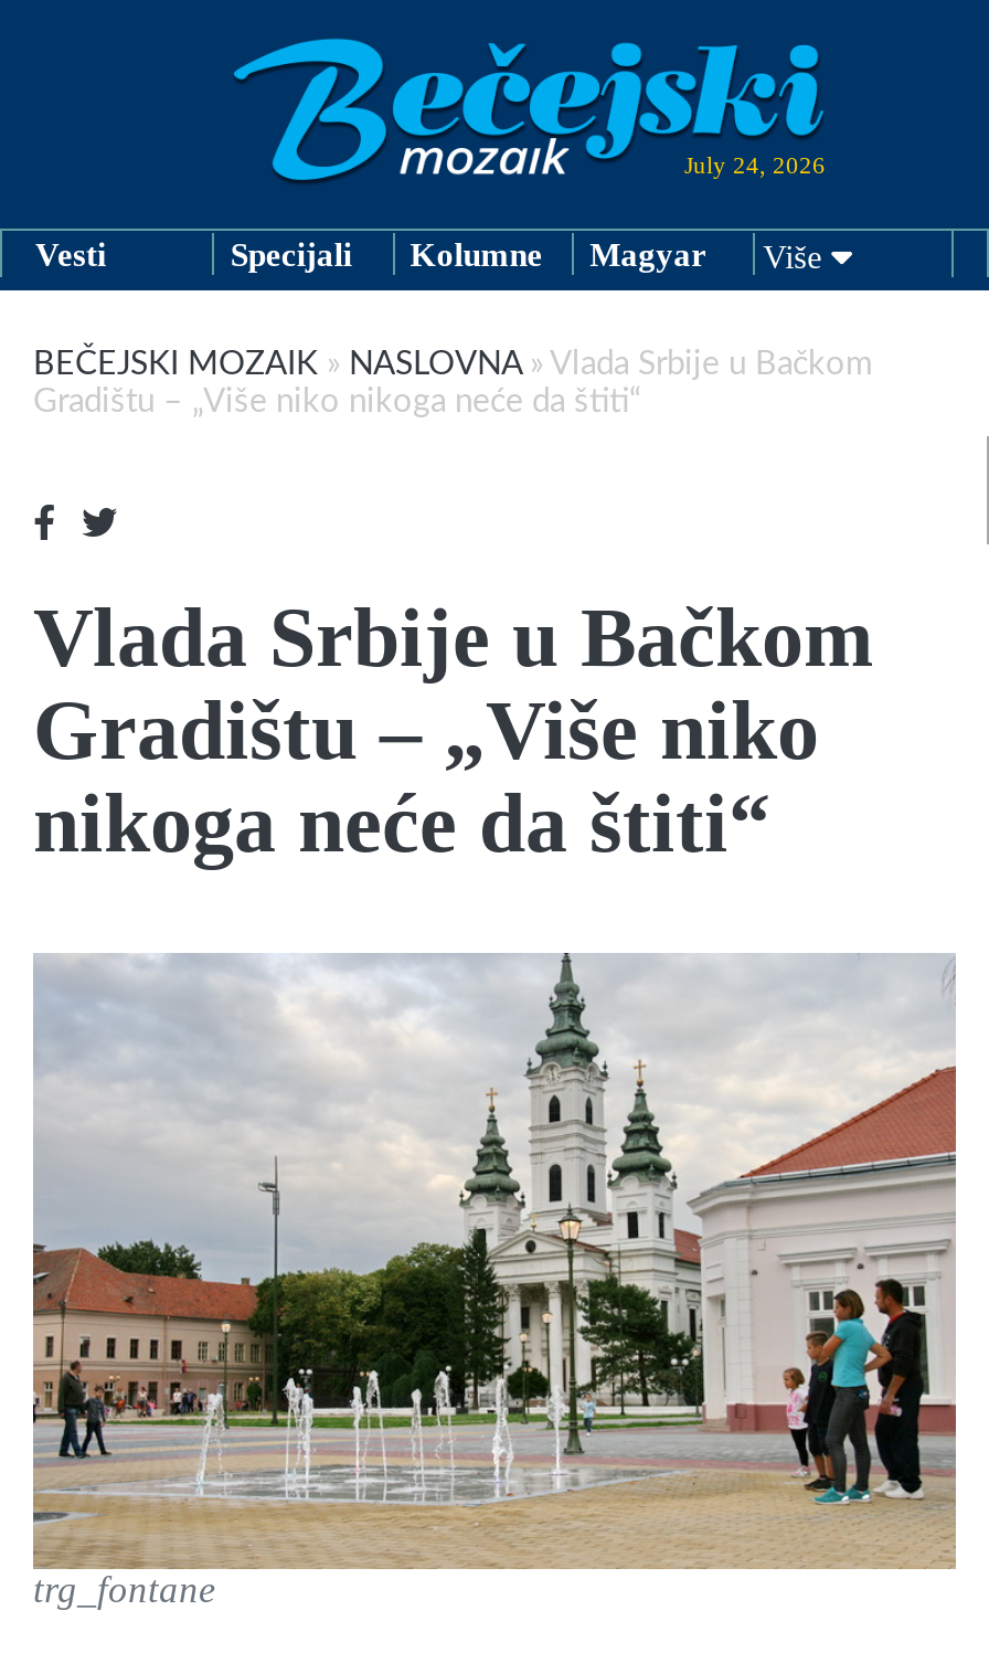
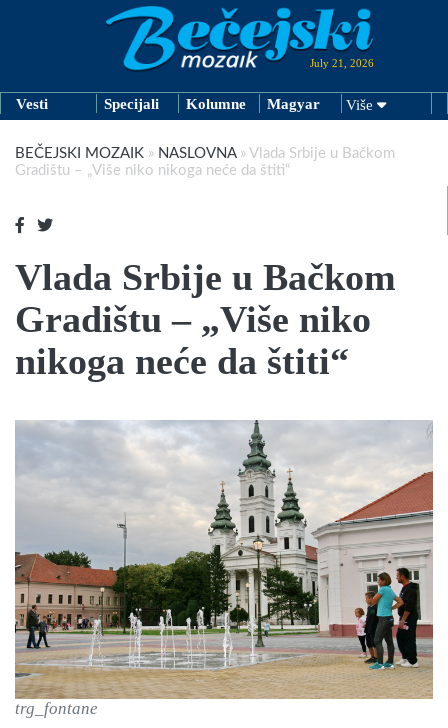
- July 24, 2026
+ July 21, 2026
